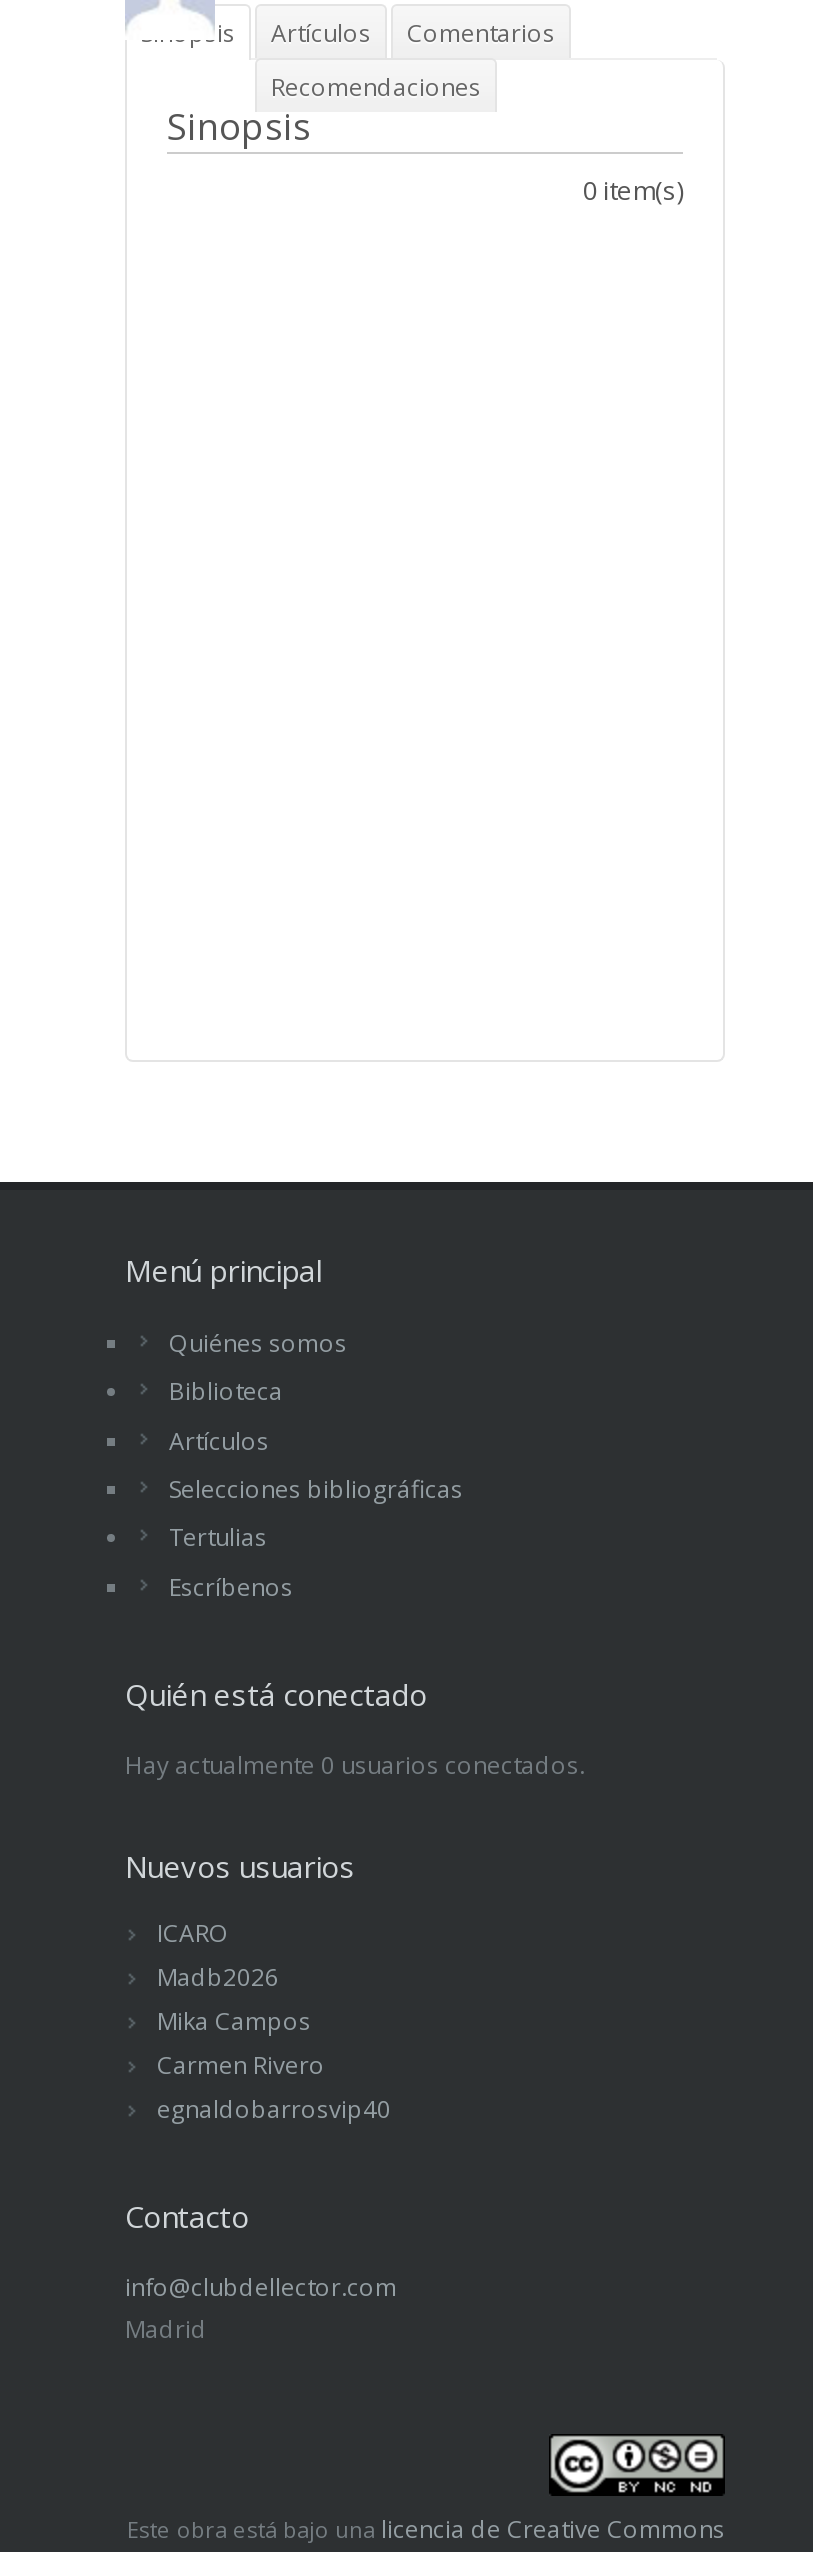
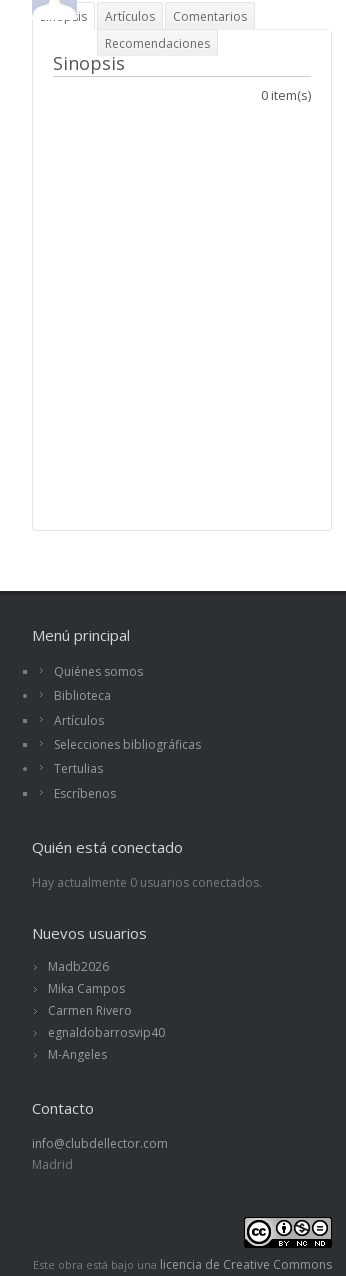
- ICARO

moved up: Madb2026 | Mika Campos | Carmen Rivero | egnaldobarrosvip40

+ M-Angeles
